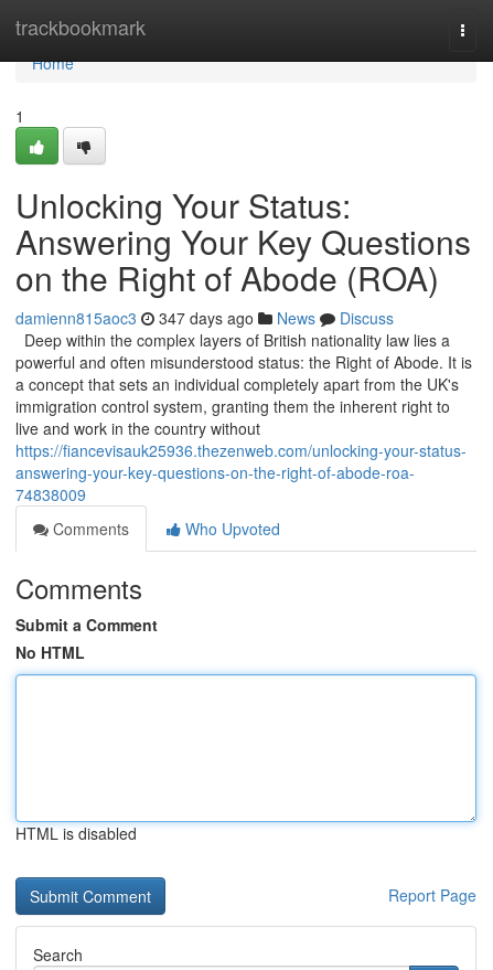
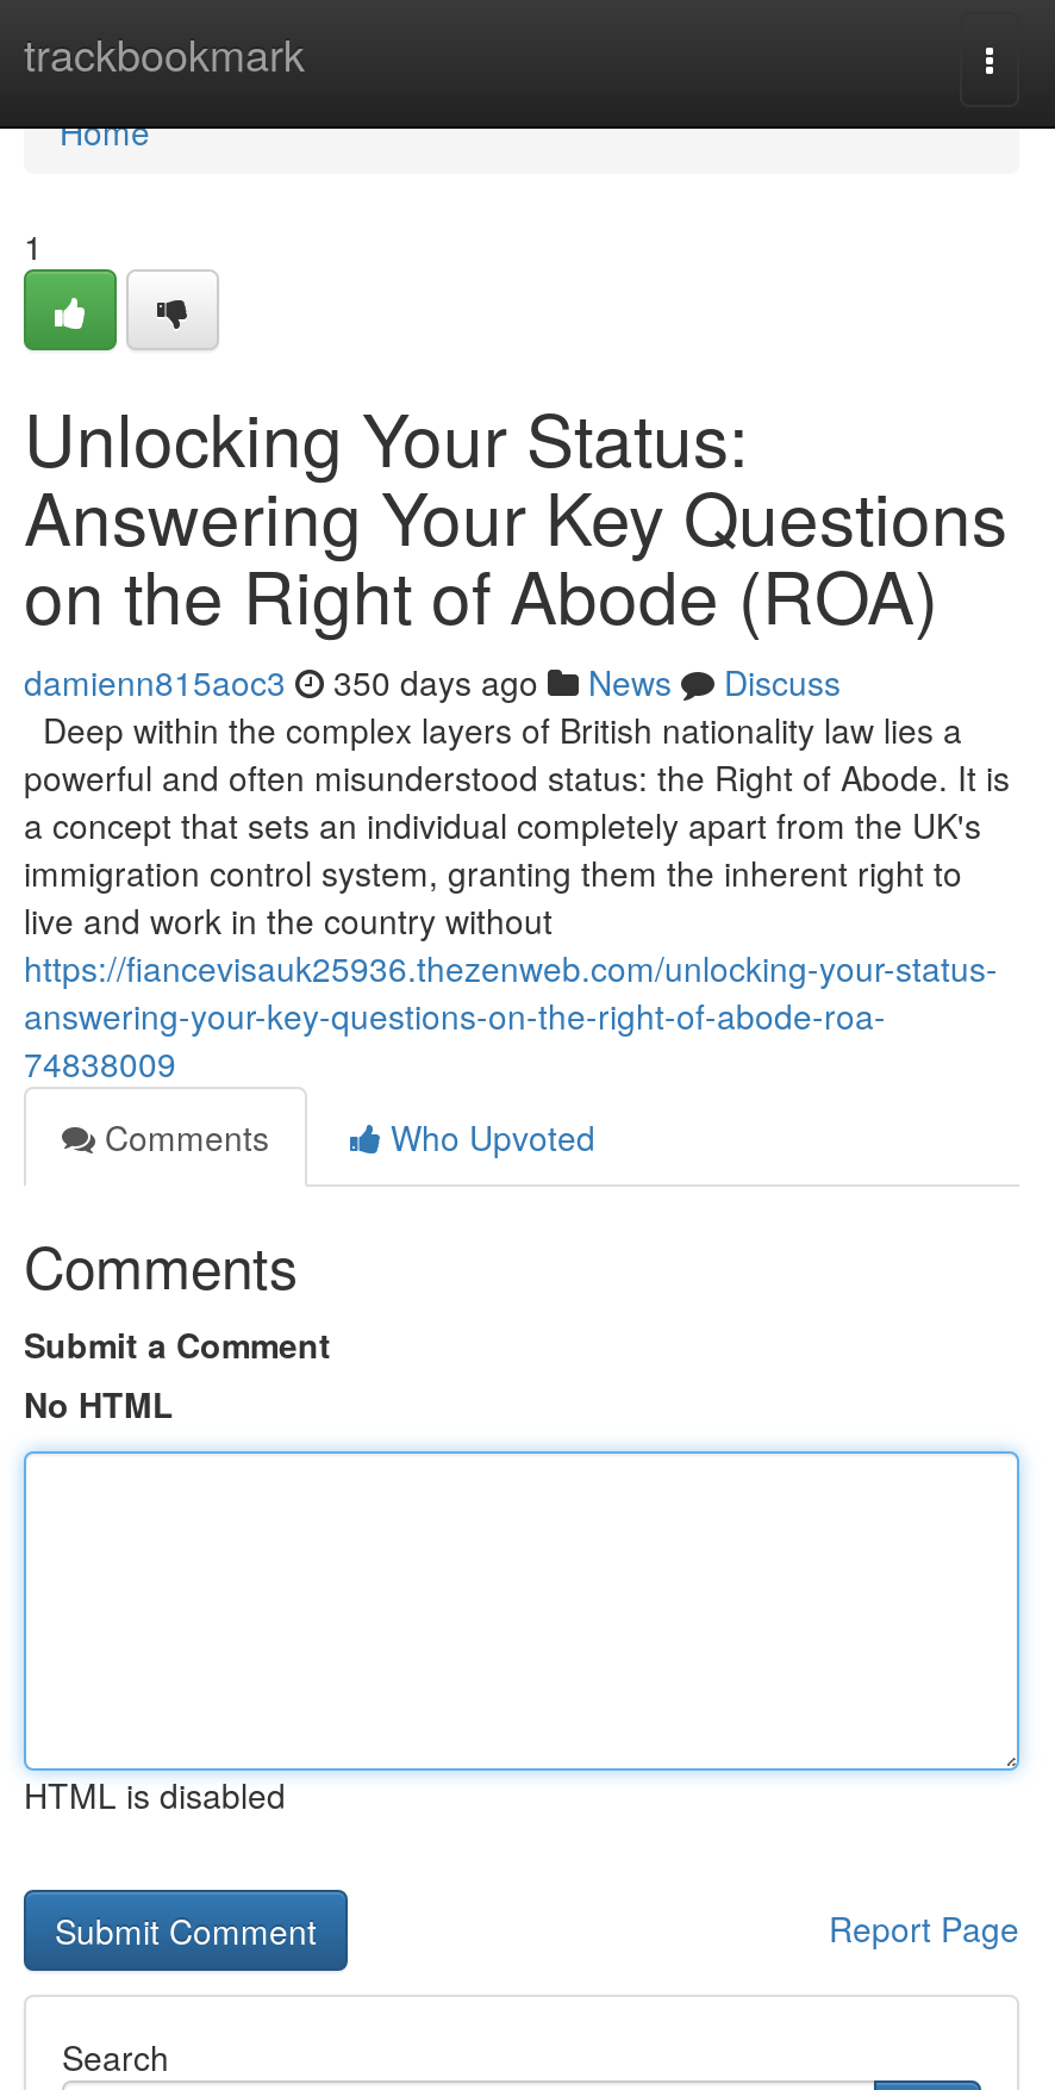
- damienn815aoc3 347 days ago News Discuss
+ damienn815aoc3 350 days ago News Discuss
